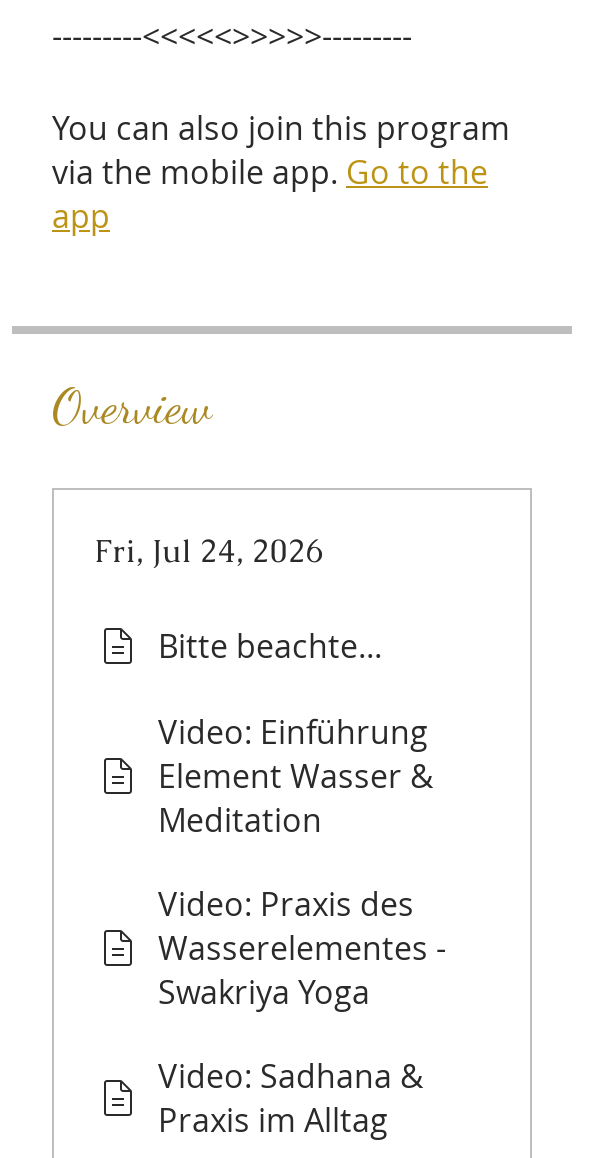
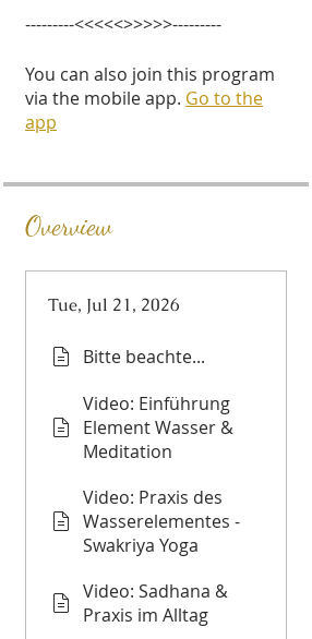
- Fri, Jul 24, 2026
+ Tue, Jul 21, 2026
